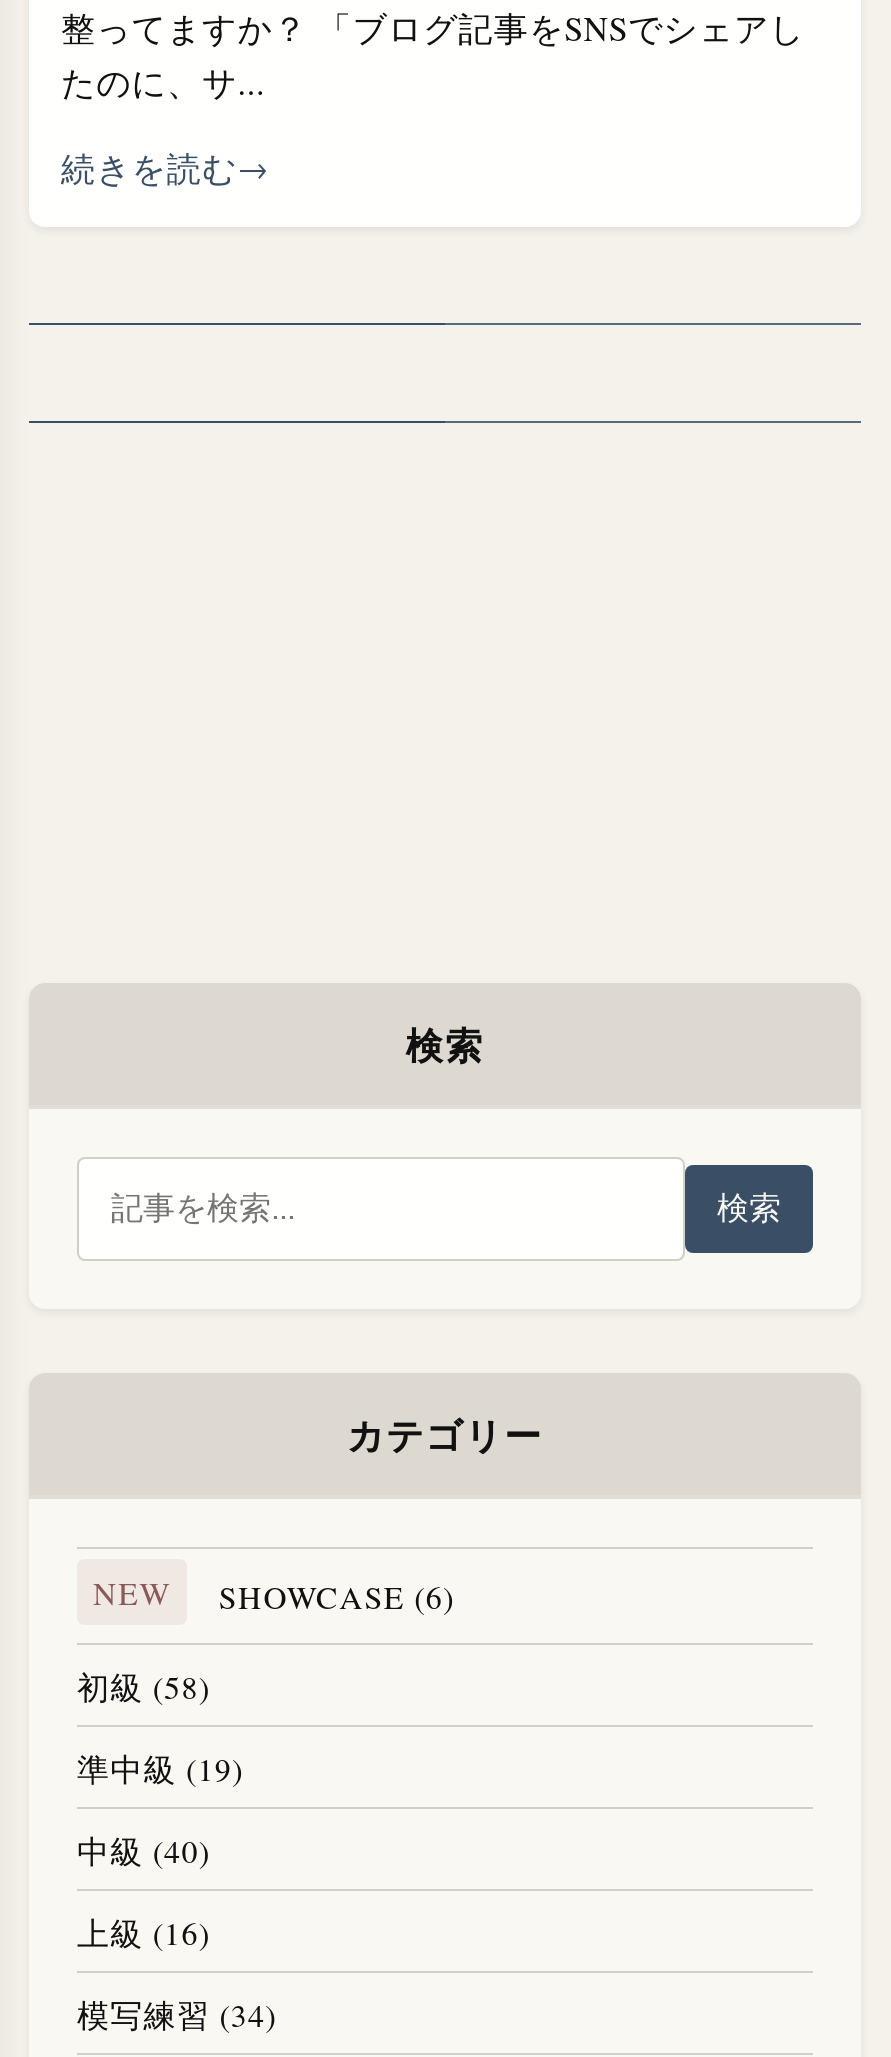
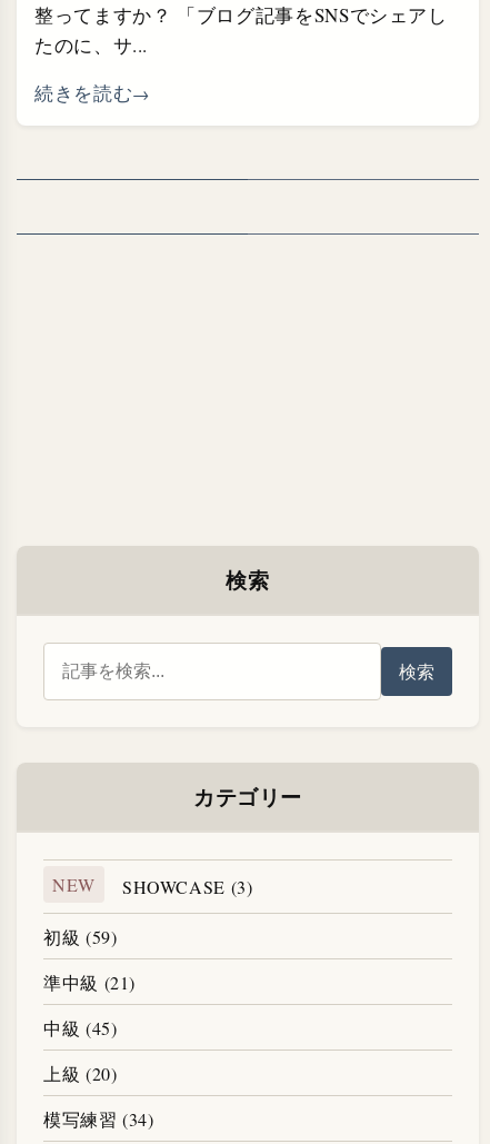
- NEW SHOWCASE (6)
+ NEW SHOWCASE (3)

- 初級 (58)
+ 初級 (59)

- 準中級 (19)
+ 準中級 (21)

- 中級 (40)
+ 中級 (45)

- 上級 (16)
+ 上級 (20)
